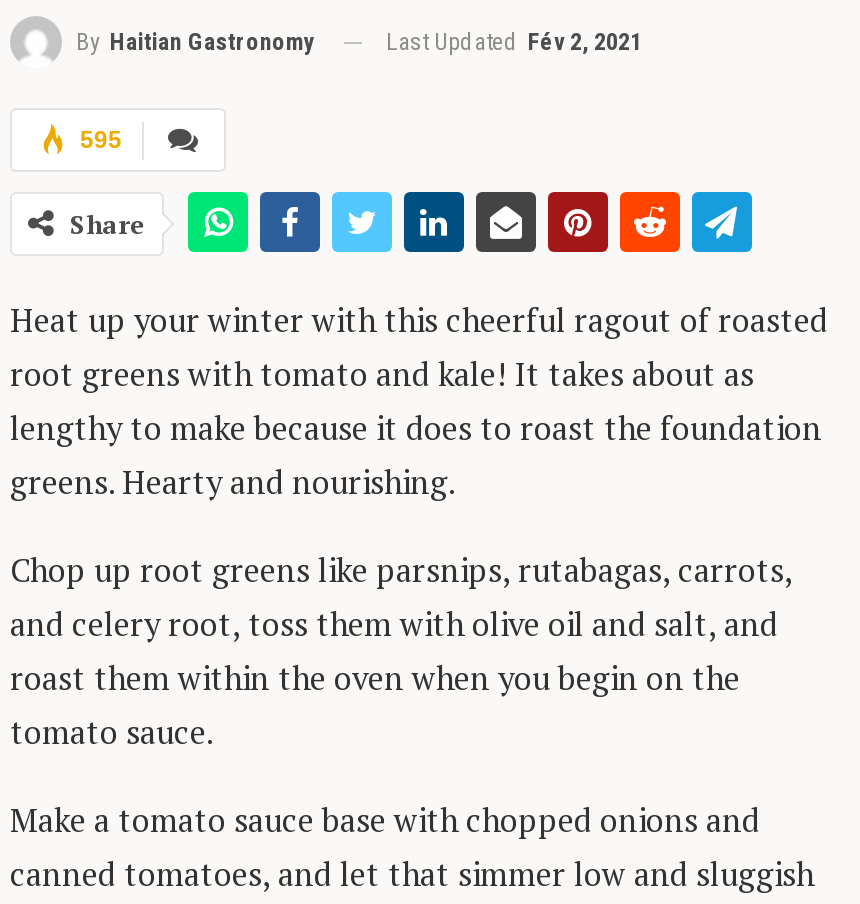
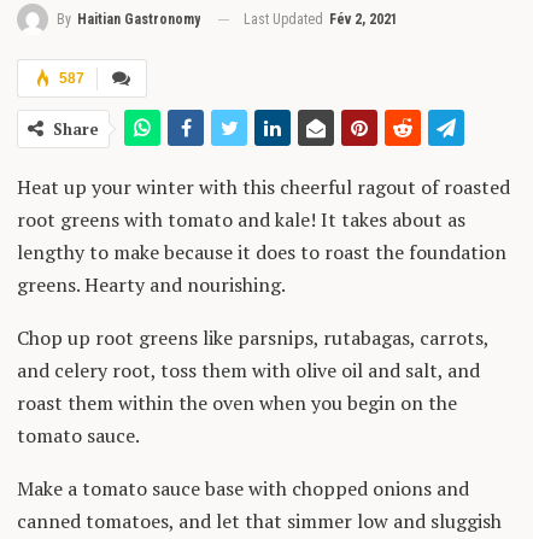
- 595
+ 587
